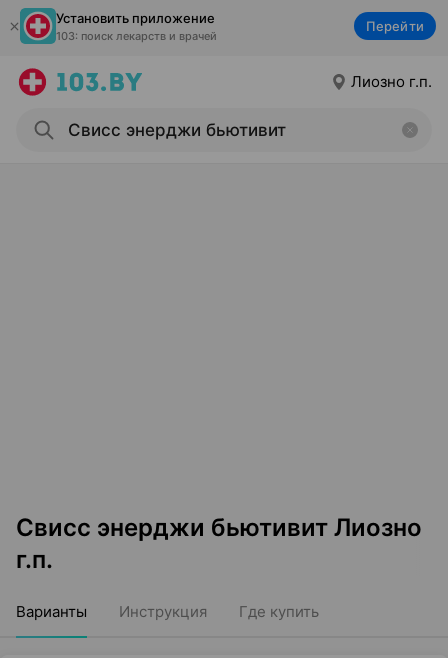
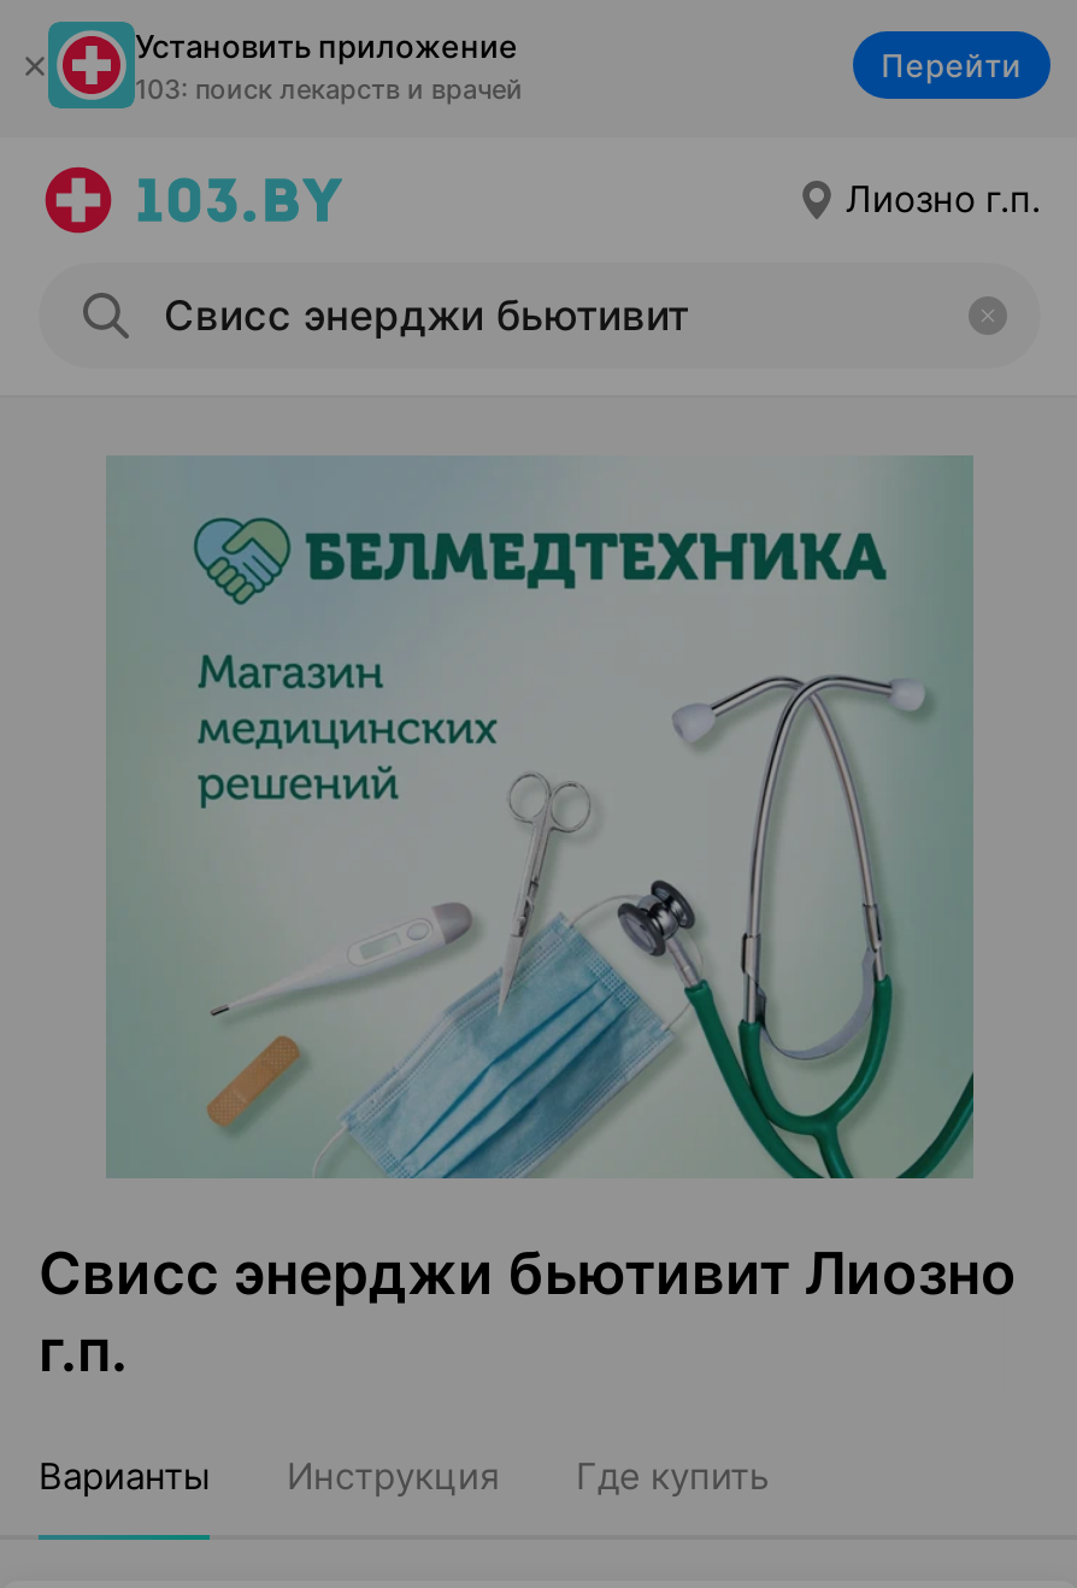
+ [image]
